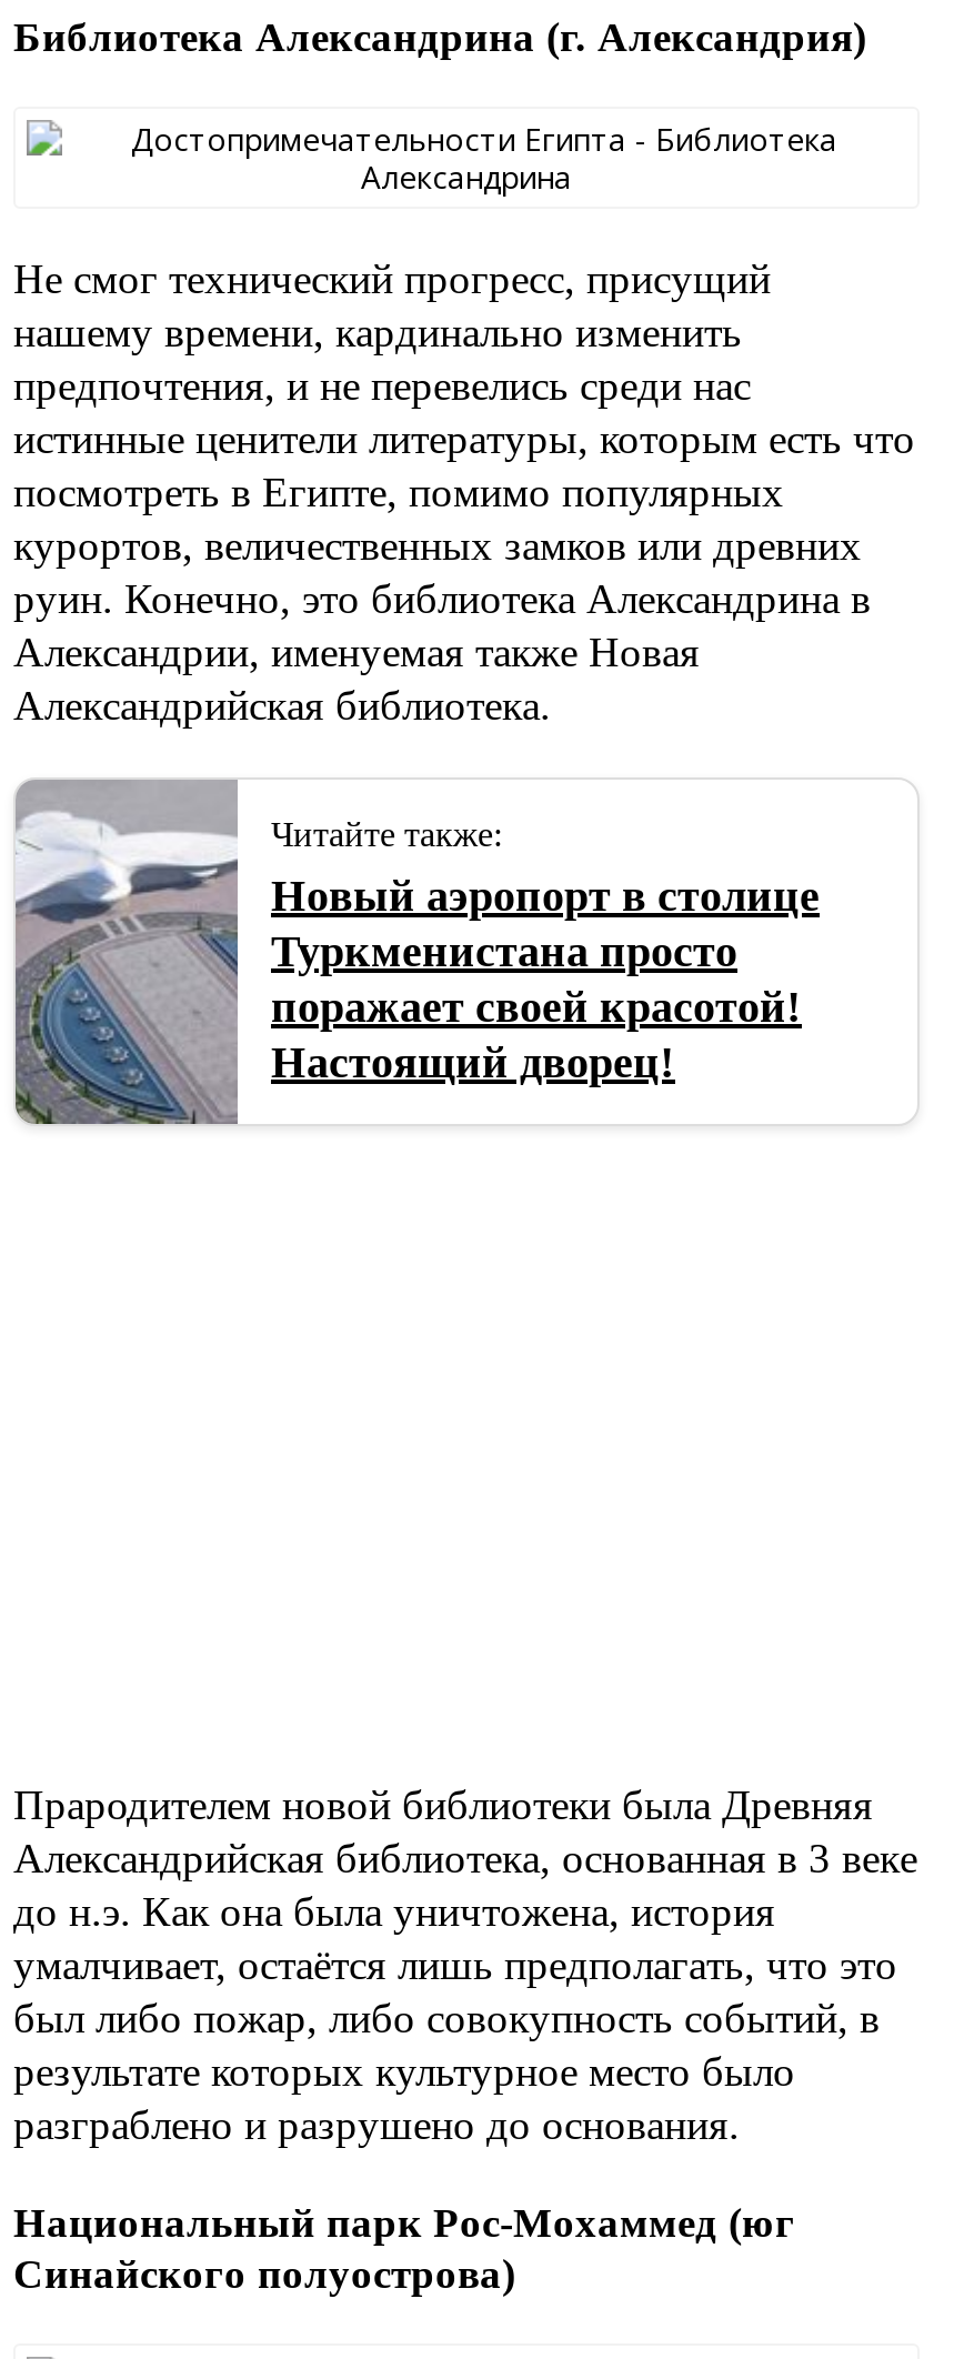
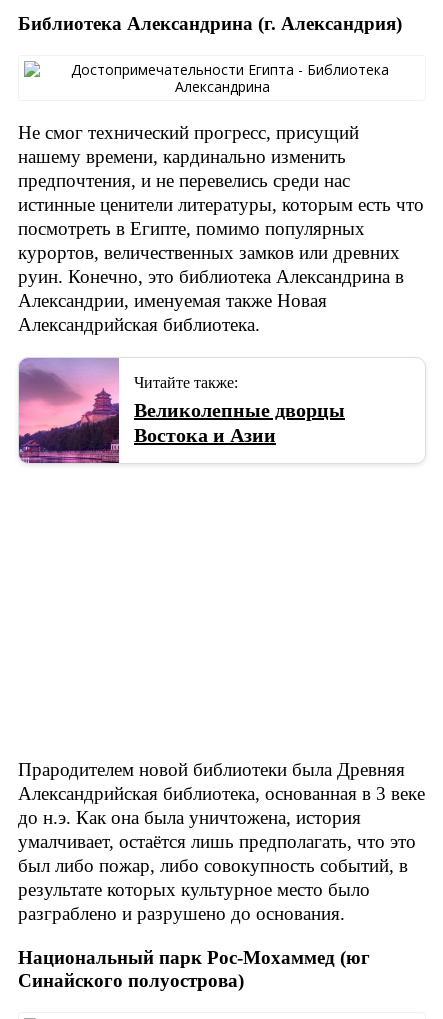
- [image]
- Новый аэропорт в столице
- Туркменистана просто
- поражает своей красотой!
- Настоящий дворец!
+ [image]
+ Великолепные дворцы
+ Востока и Азии
